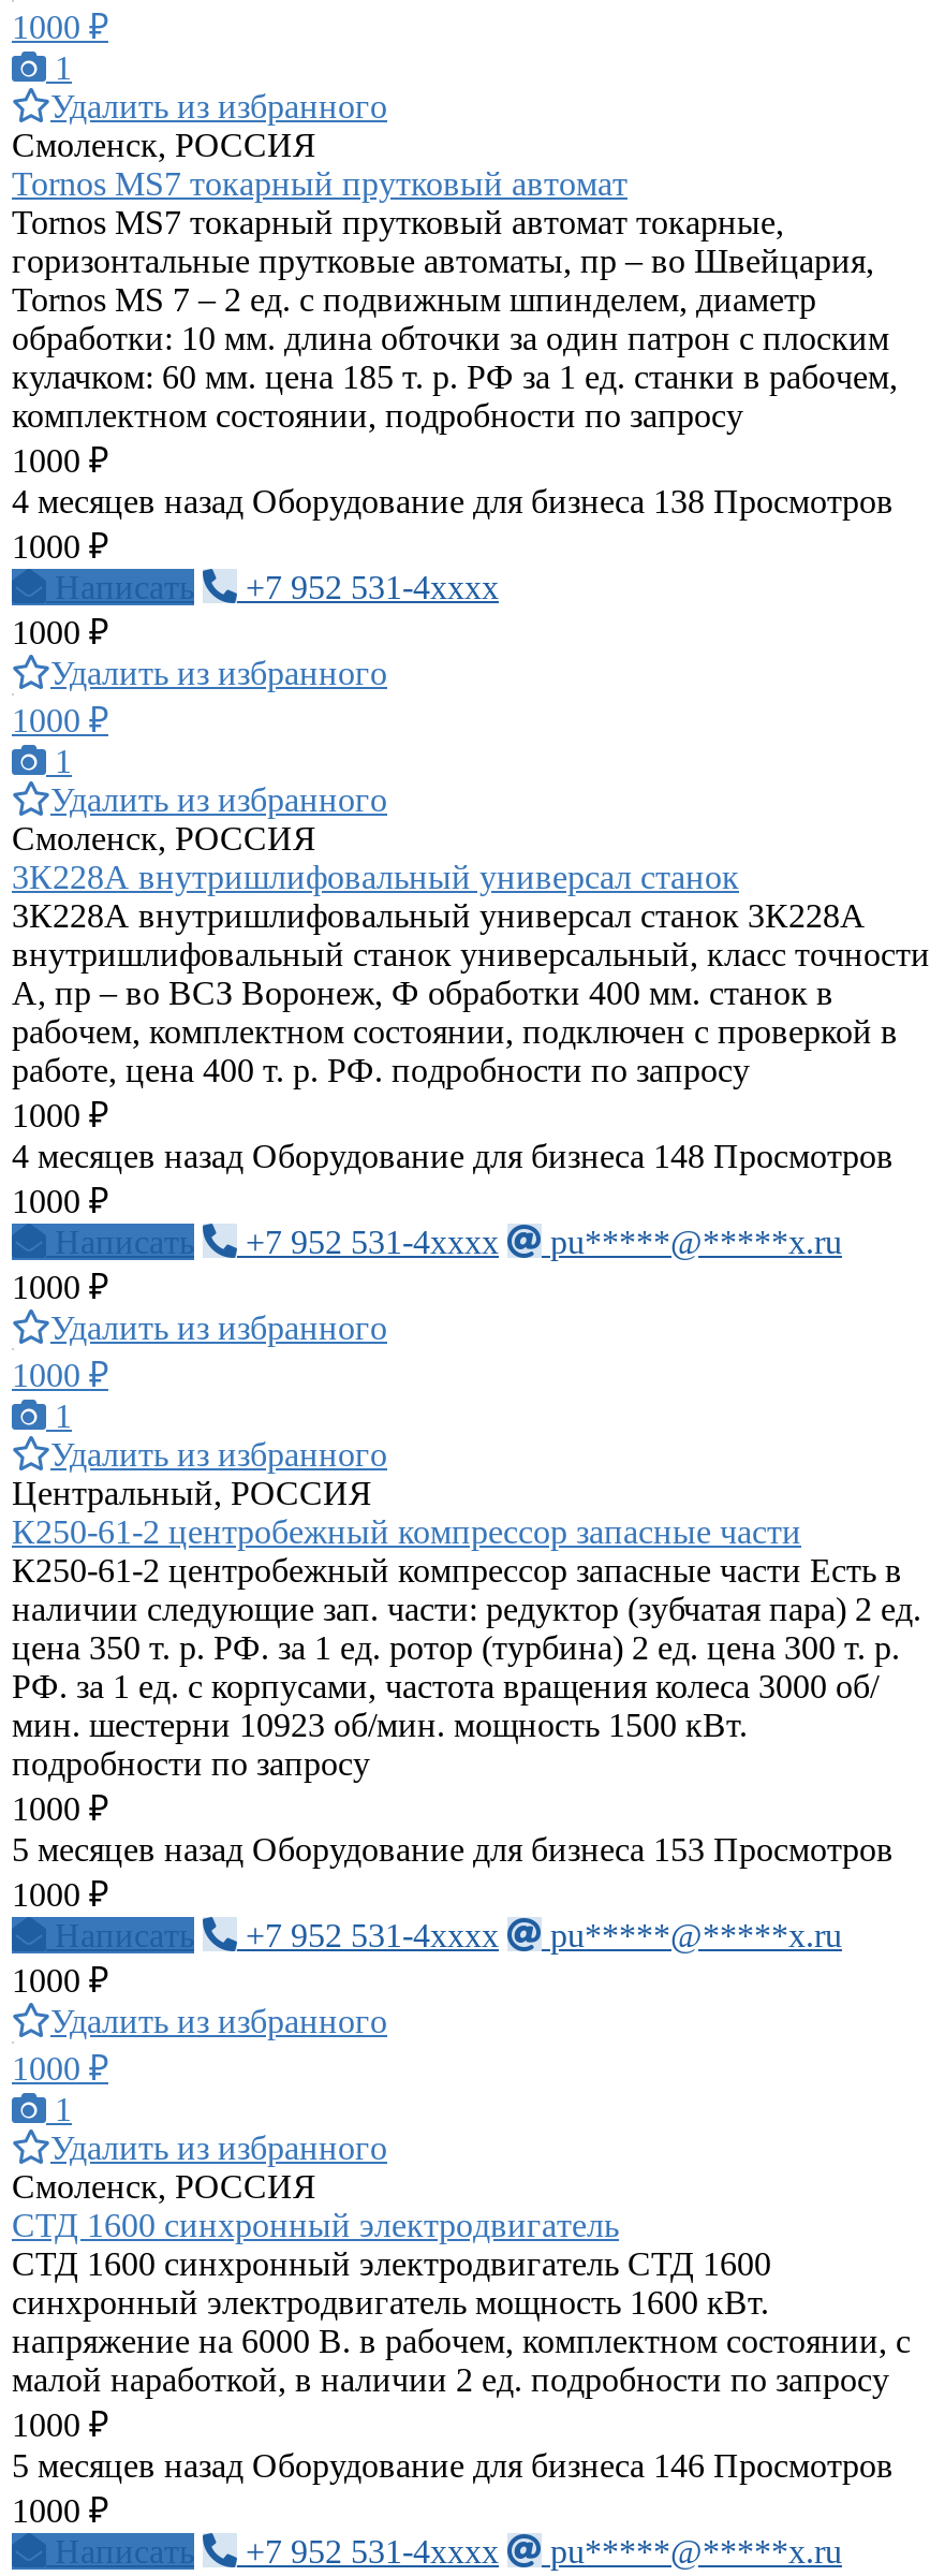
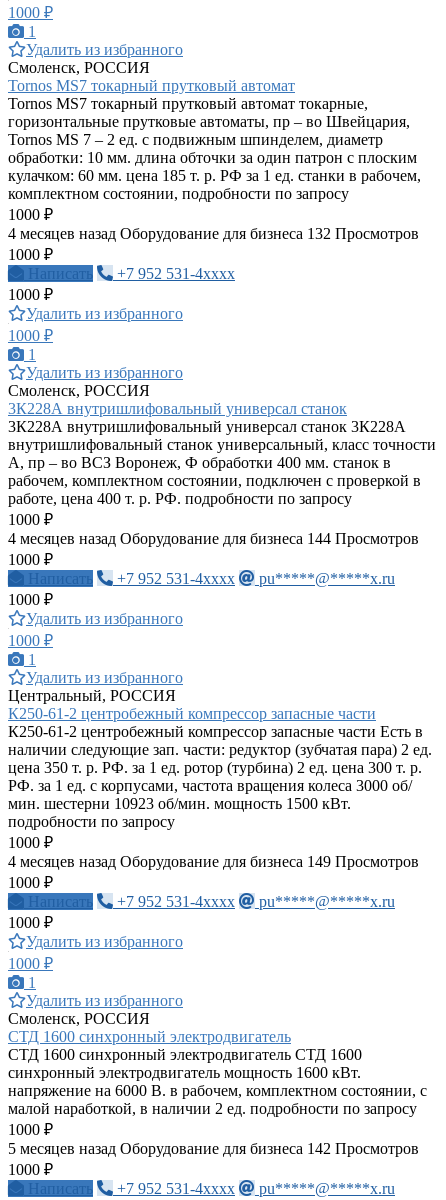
- 4 месяцев назад Оборудование для бизнеса 138 Просмотров
+ 4 месяцев назад Оборудование для бизнеса 132 Просмотров

- 4 месяцев назад Оборудование для бизнеса 148 Просмотров
+ 4 месяцев назад Оборудование для бизнеса 144 Просмотров

- 5 месяцев назад Оборудование для бизнеса 153 Просмотров
+ 4 месяцев назад Оборудование для бизнеса 149 Просмотров

- 5 месяцев назад Оборудование для бизнеса 146 Просмотров
+ 5 месяцев назад Оборудование для бизнеса 142 Просмотров
